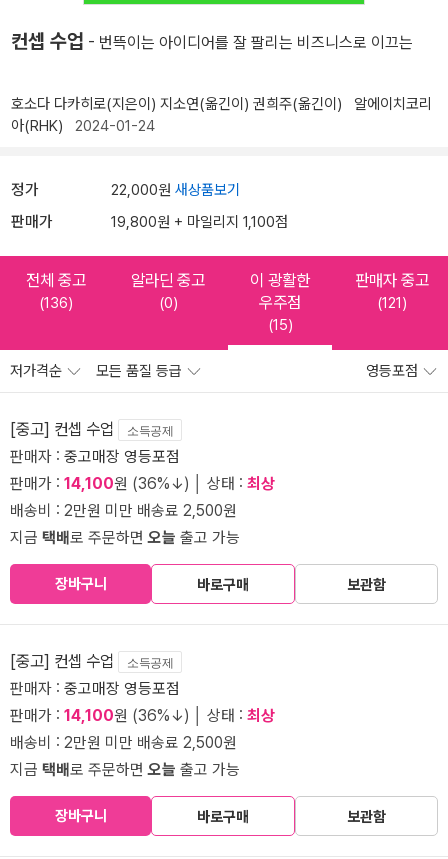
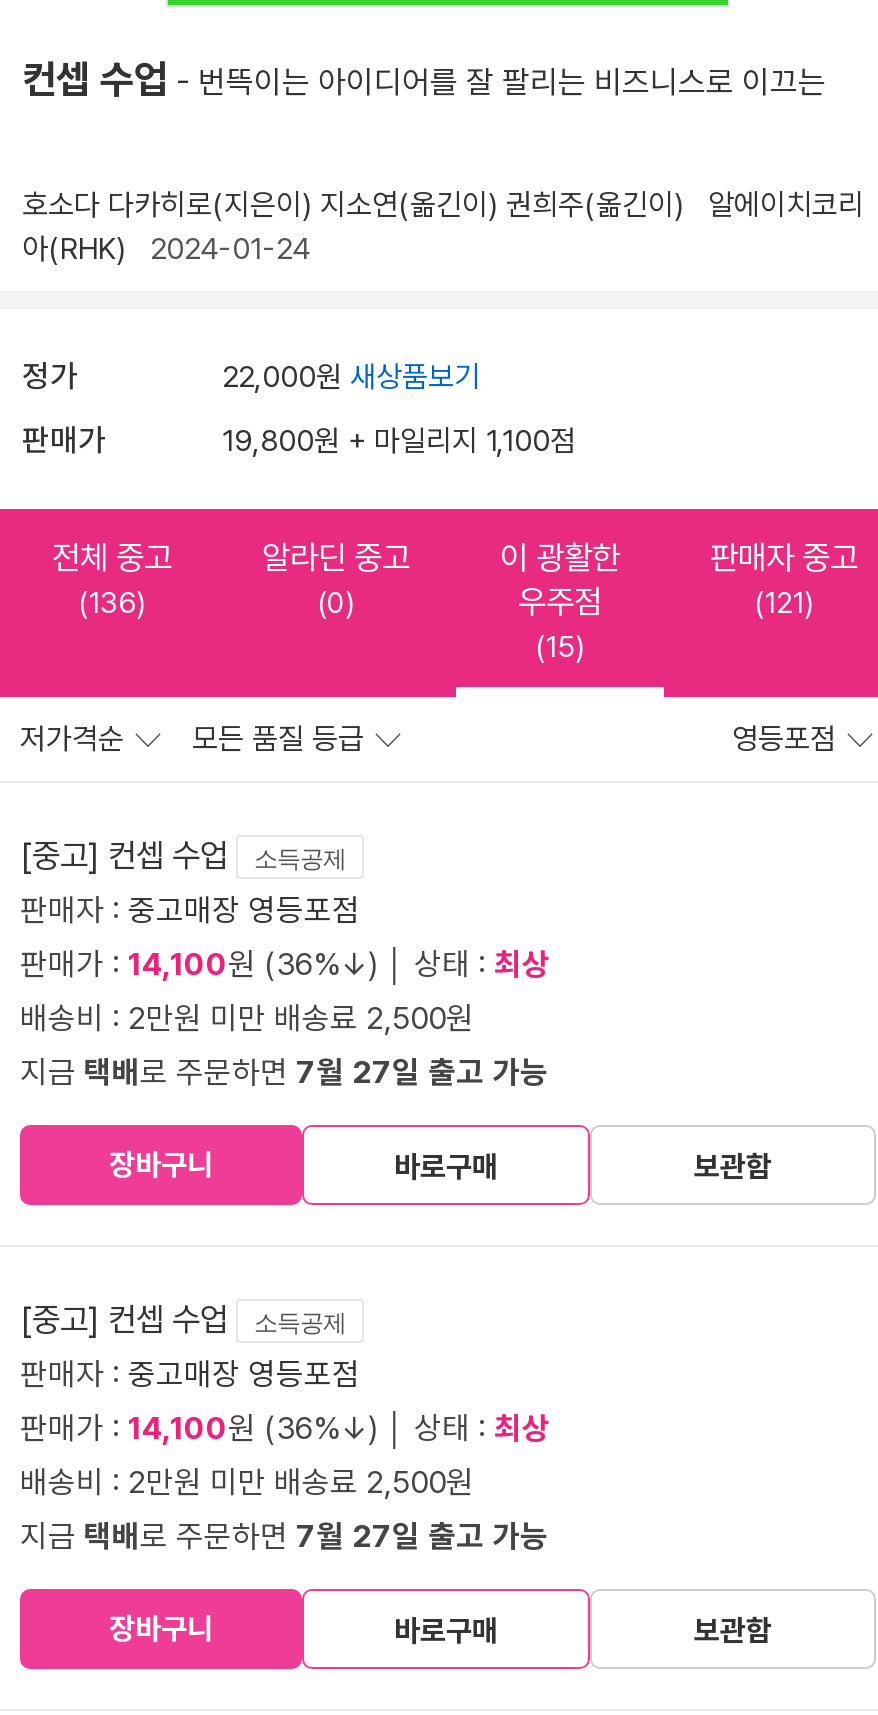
- 지금 택배로 주문하면 오늘 출고 가능
+ 지금 택배로 주문하면 7월 27일 출고 가능

- 지금 택배로 주문하면 오늘 출고 가능
+ 지금 택배로 주문하면 7월 27일 출고 가능
